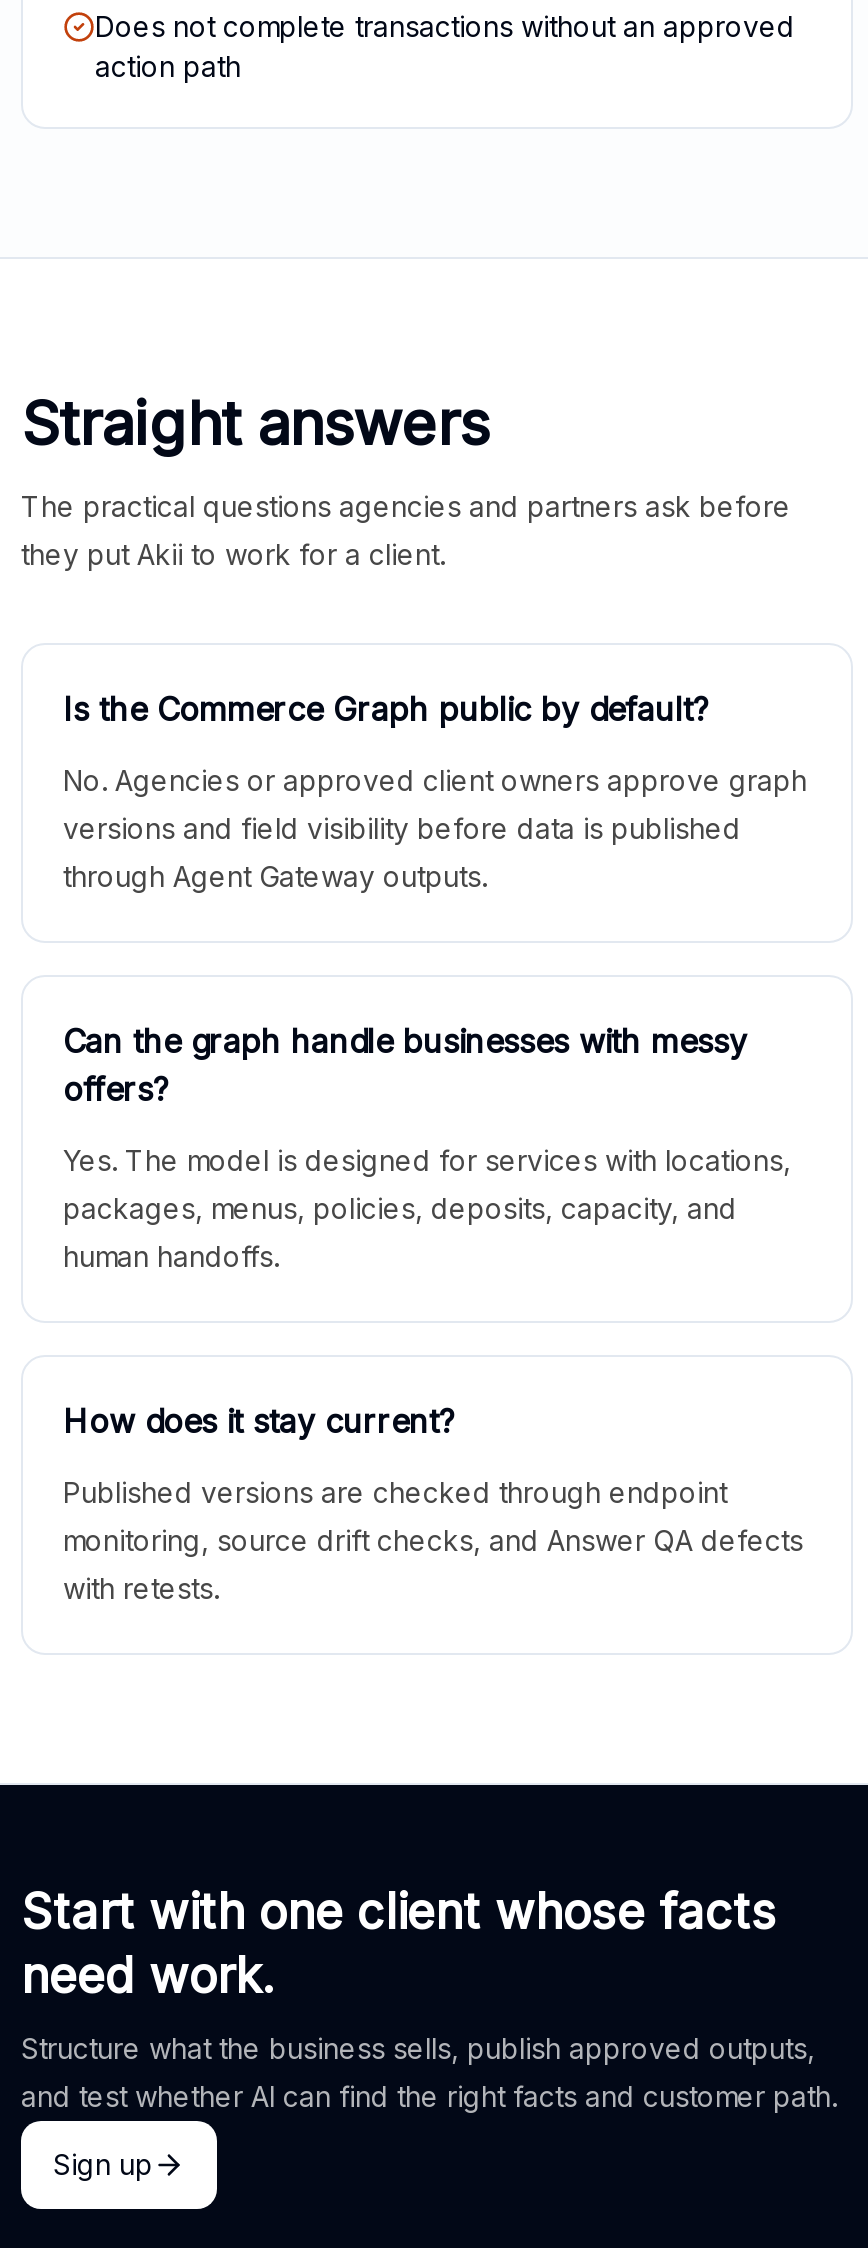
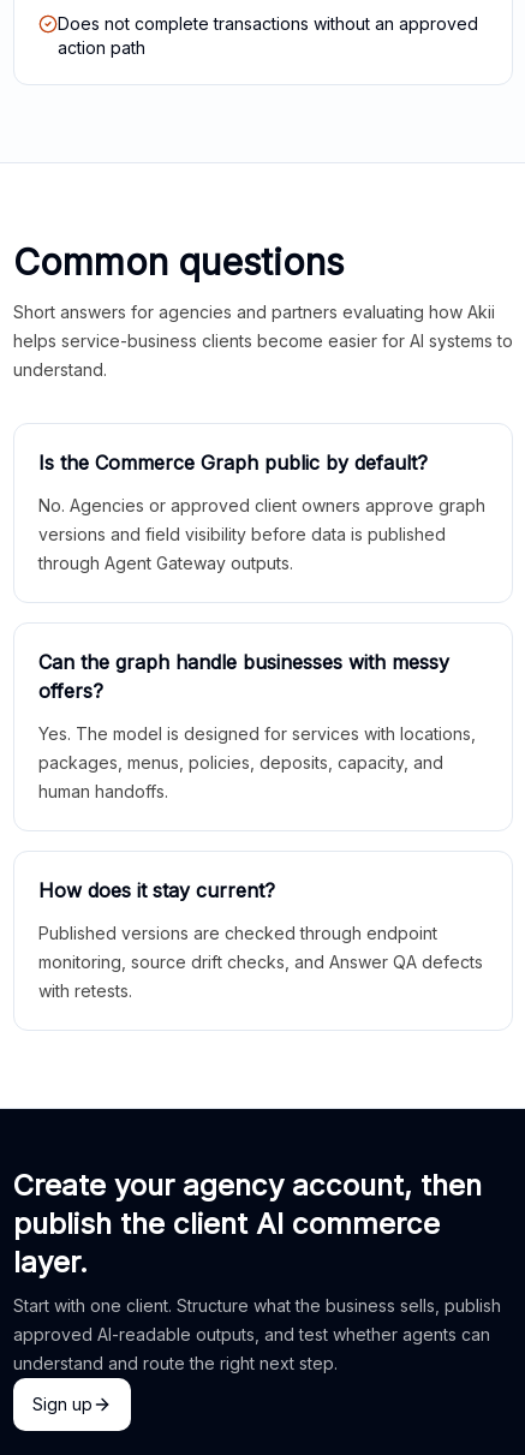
- Straight answers
- The practical questions agencies and partners ask before
- they put Akii to work for a client.
+ Common questions
+ Short answers for agencies and partners evaluating how Akii
+ helps service-business clients become easier for AI systems to
+ understand.

- Start with one client whose facts
- need work.
- Structure what the business sells, publish approved outputs,
- and test whether AI can find the right facts and customer path.
+ Create your agency account, then
+ publish the client AI commerce
+ layer.
+ Start with one client. Structure what the business sells, publish
+ approved AI-readable outputs, and test whether agents can
+ understand and route the right next step.
